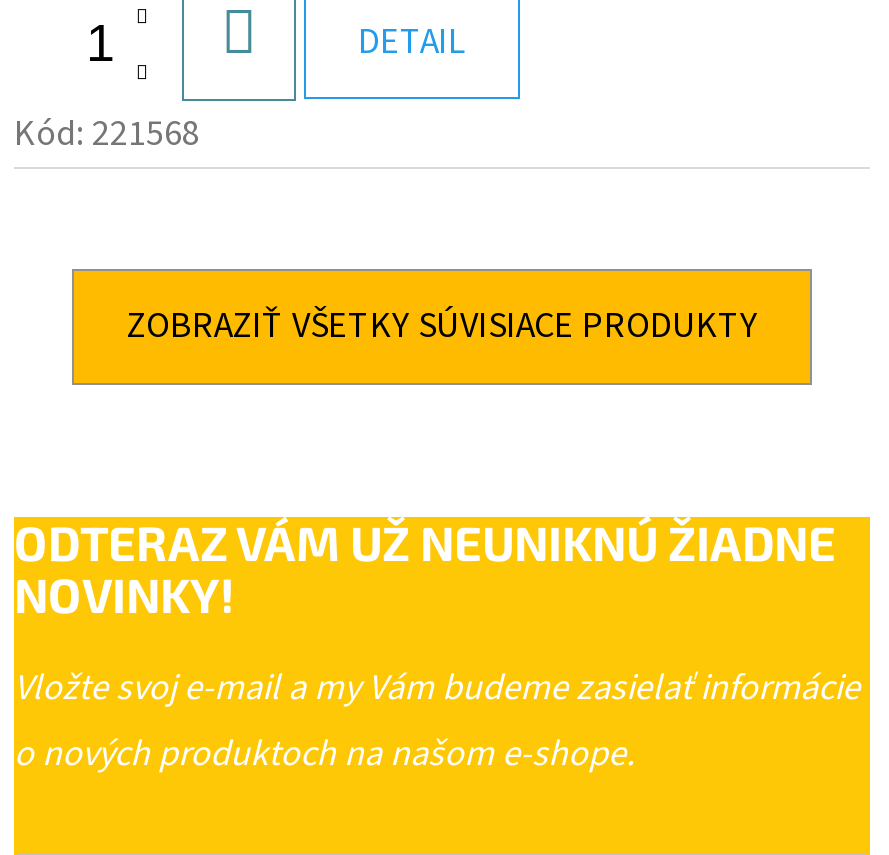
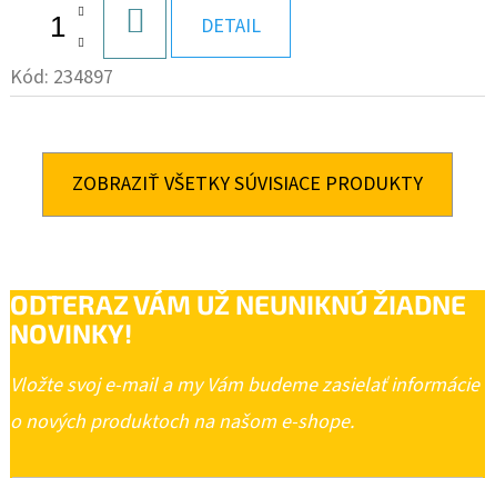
- Kód: 221568
+ Kód: 234897
